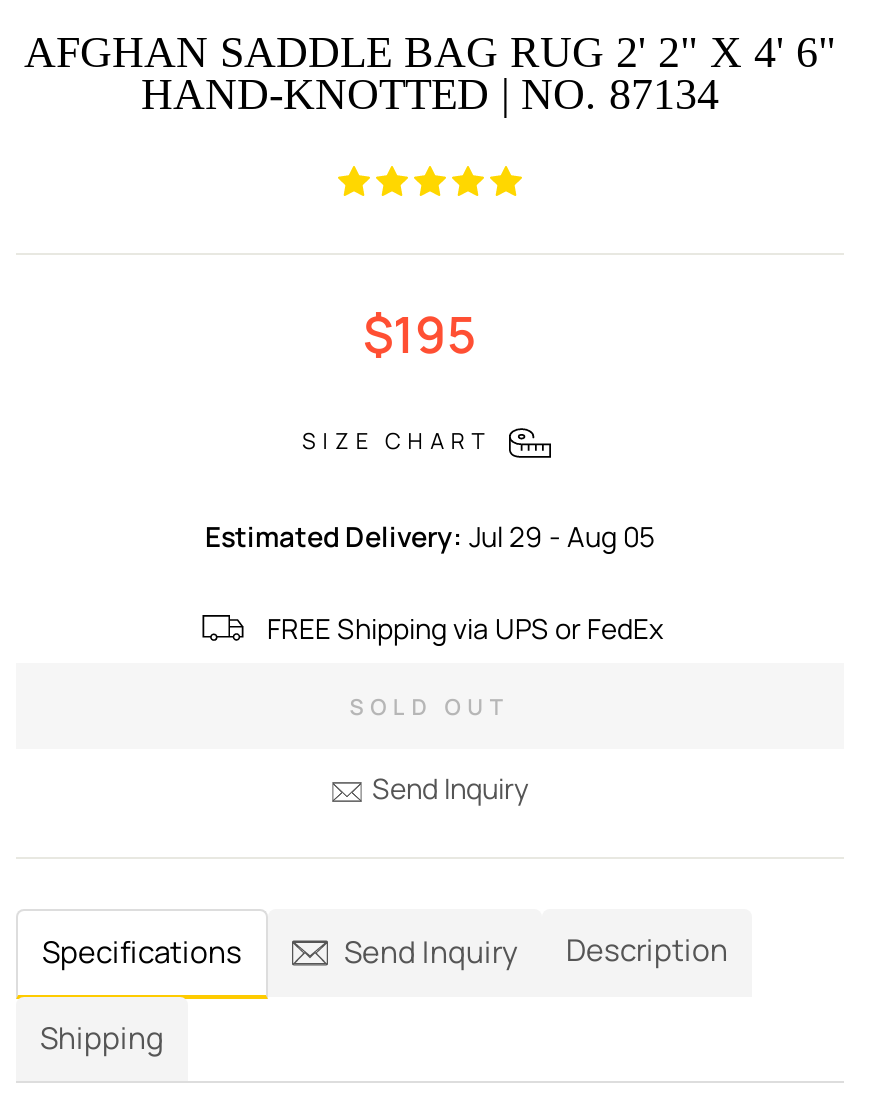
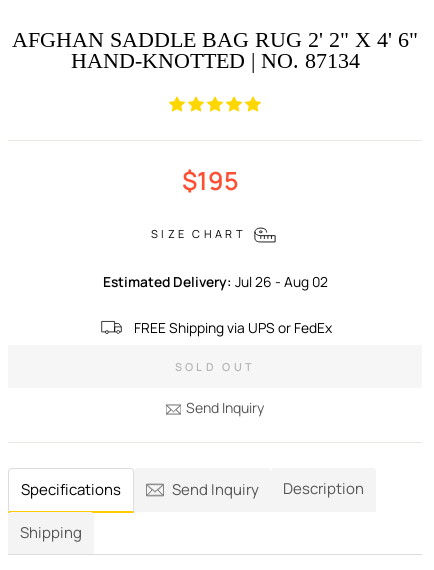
- Estimated Delivery: Jul 29 - Aug 05
+ Estimated Delivery: Jul 26 - Aug 02
